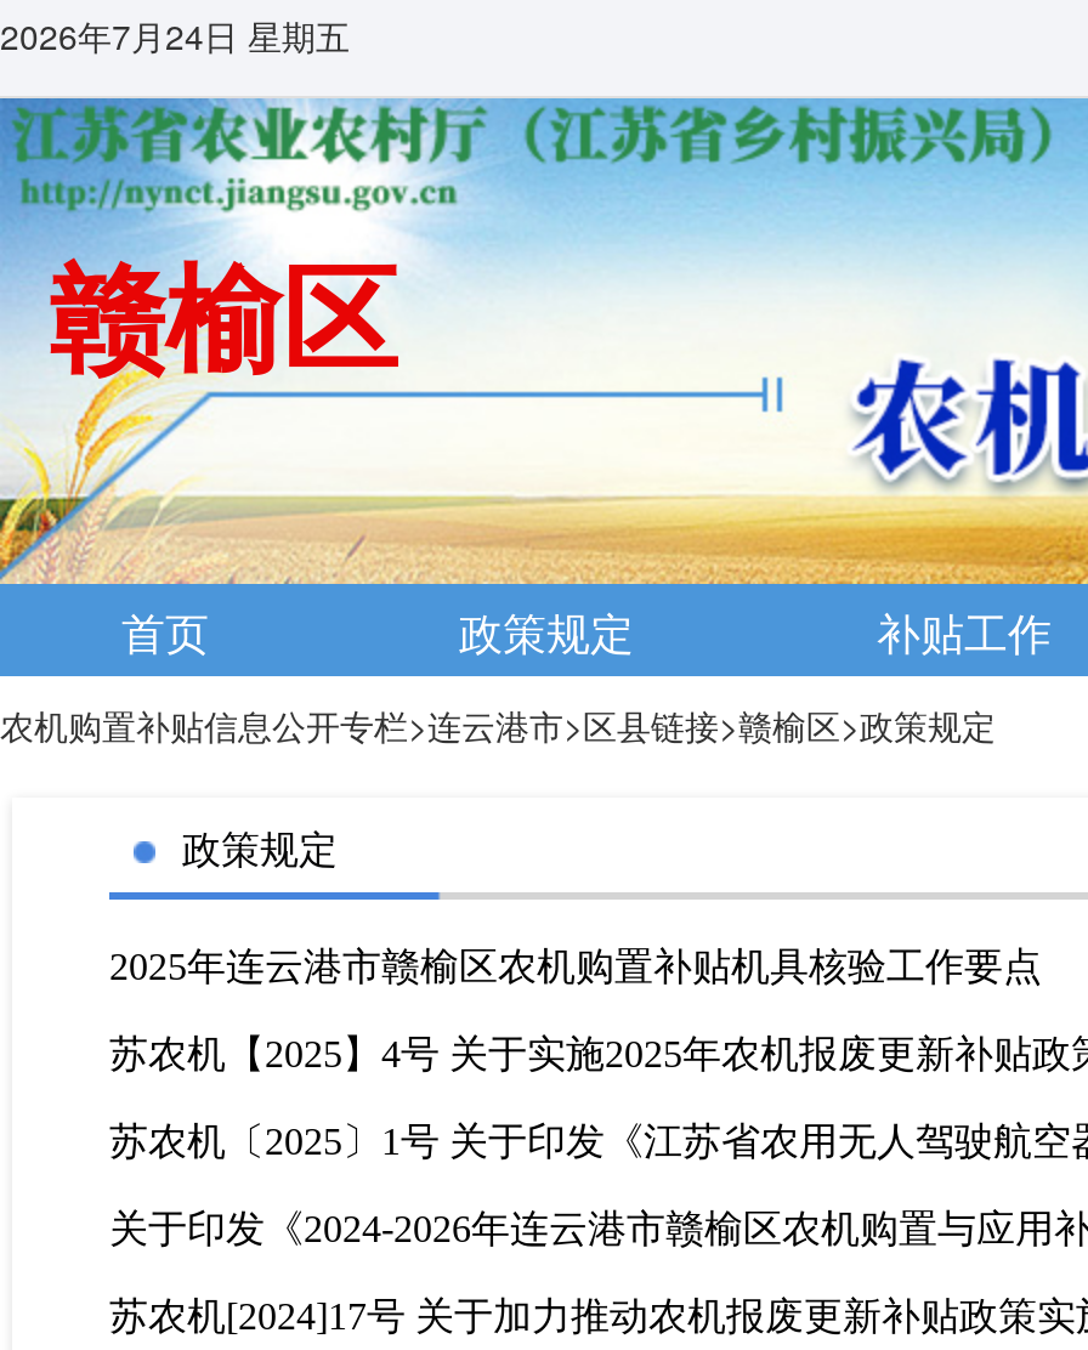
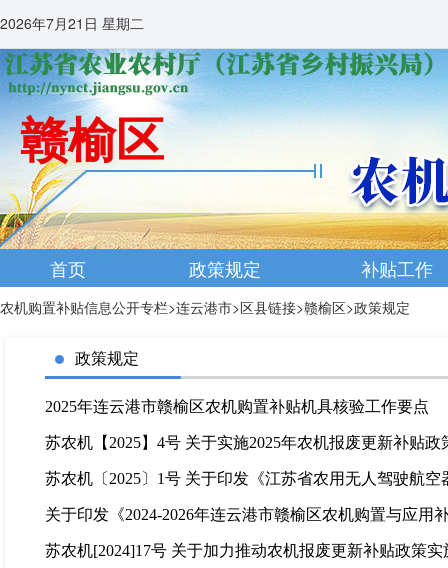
- 2026年7月24日 星期五
+ 2026年7月21日 星期二
